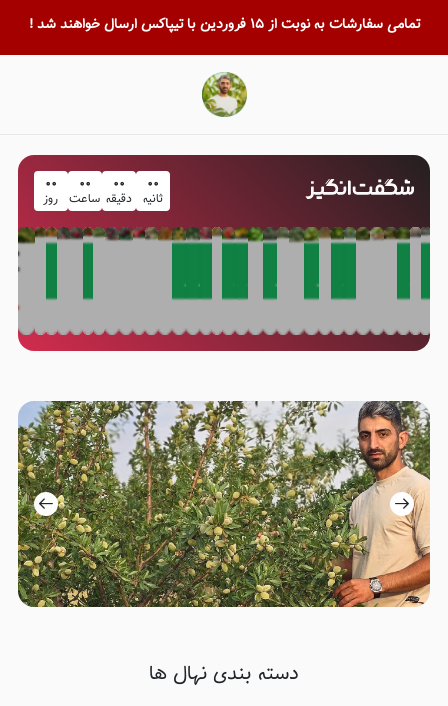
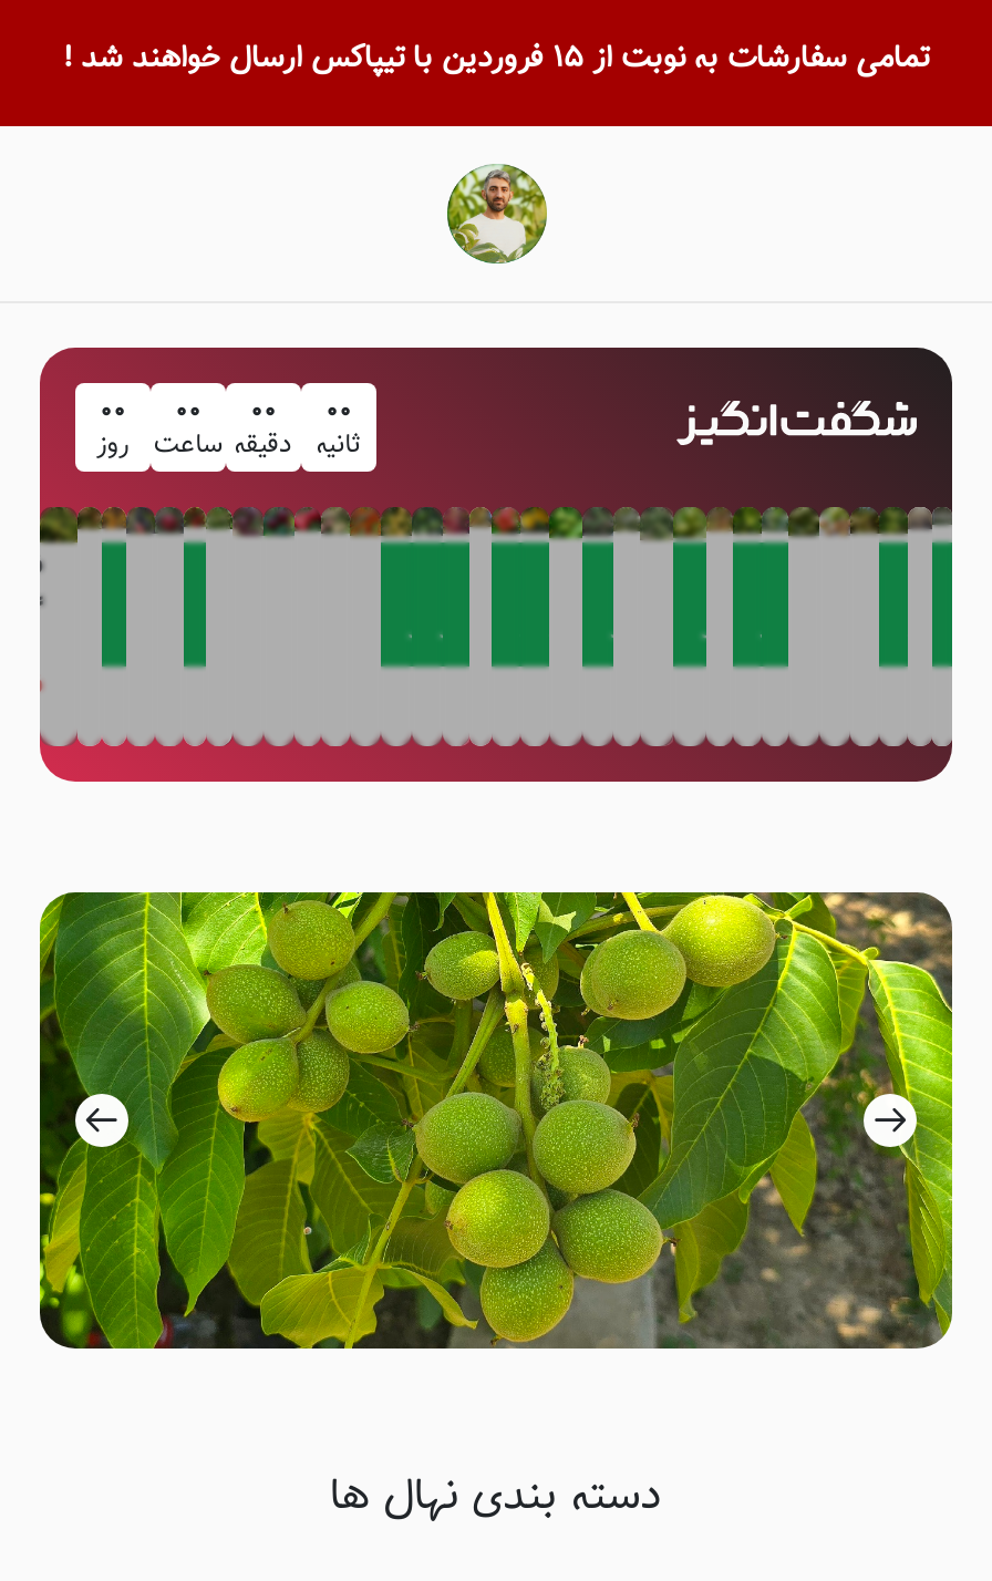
- [image]
+ [image]
